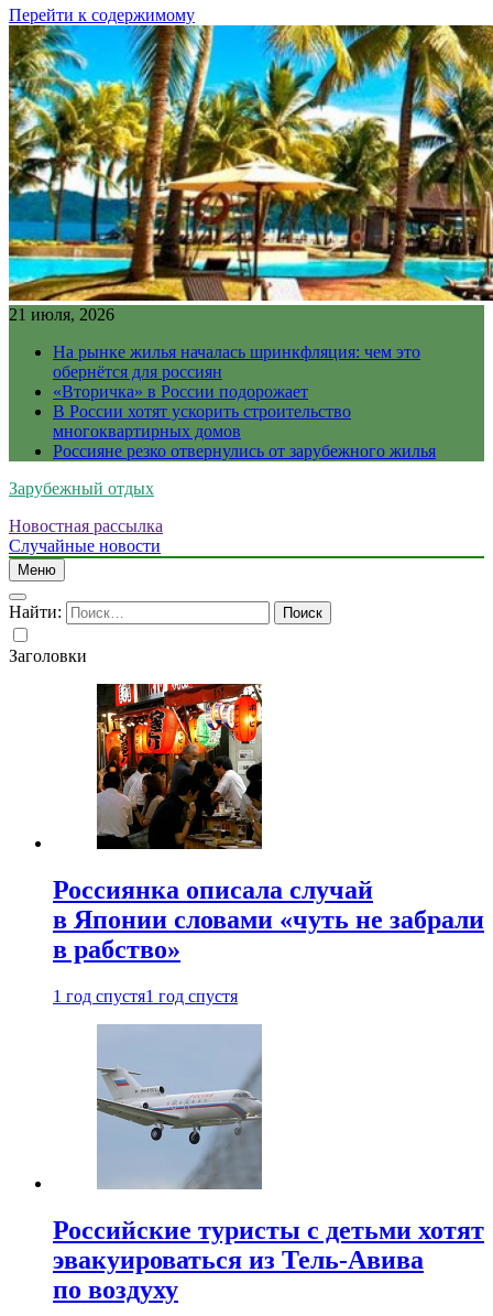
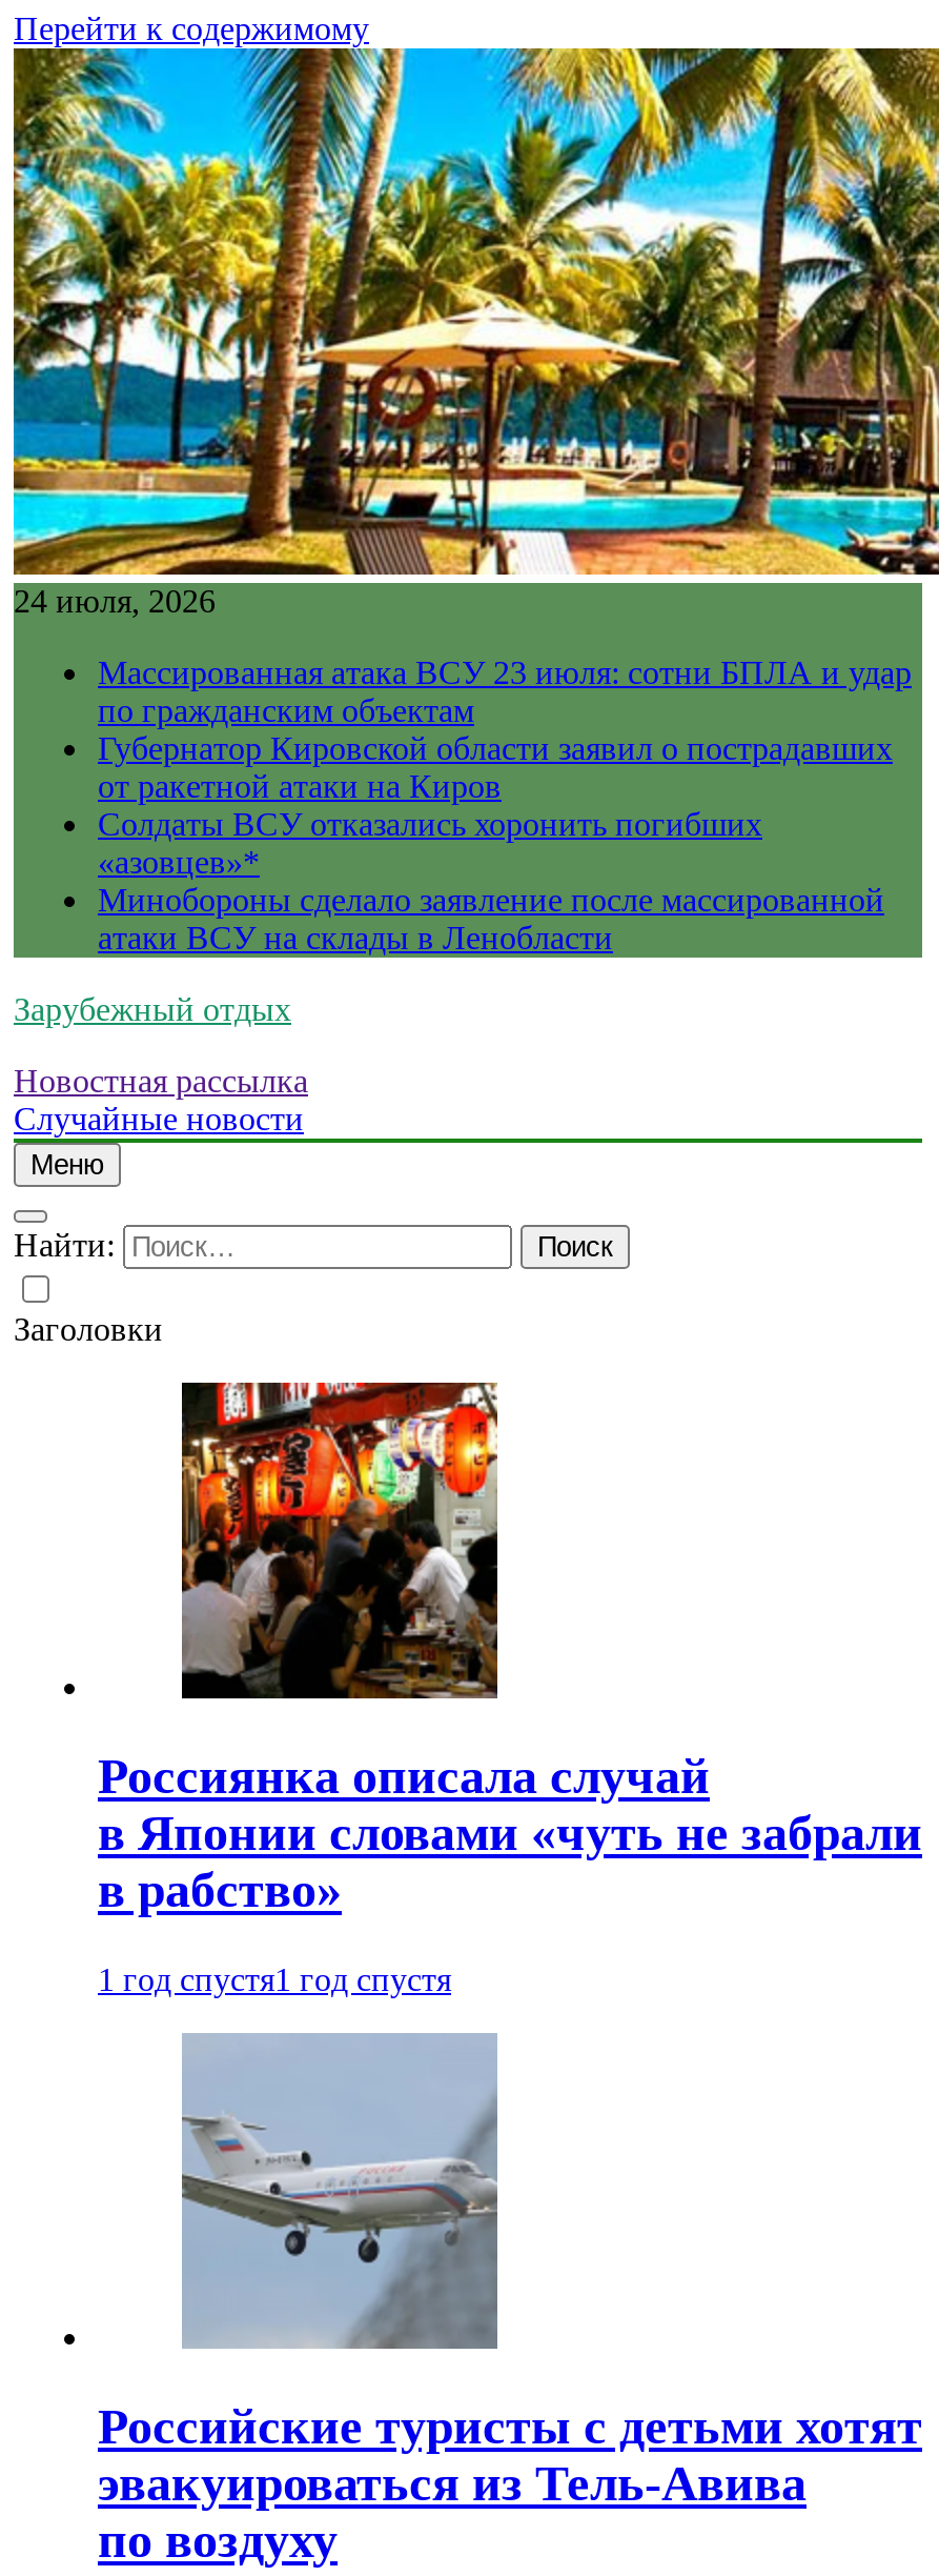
- 21 июля, 2026
+ 24 июля, 2026

- На рынке жилья началась шринкфляция: чем это
- обернётся для россиян
- «Вторичка» в России подорожает
- В России хотят ускорить строительство
- многоквартирных домов
- Россияне резко отвернулись от зарубежного жилья
+ Массированная атака ВСУ 23 июля: сотни БПЛА и удар
+ по гражданским объектам
+ Губернатор Кировской области заявил о пострадавших
+ от ракетной атаки на Киров
+ Солдаты ВСУ отказались хоронить погибших
+ «азовцев»*
+ Минобороны сделало заявление после массированной
+ атаки ВСУ на склады в Ленобласти
